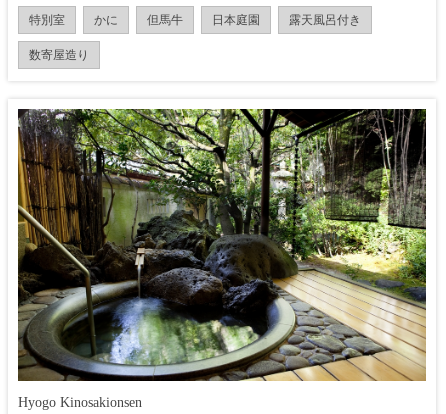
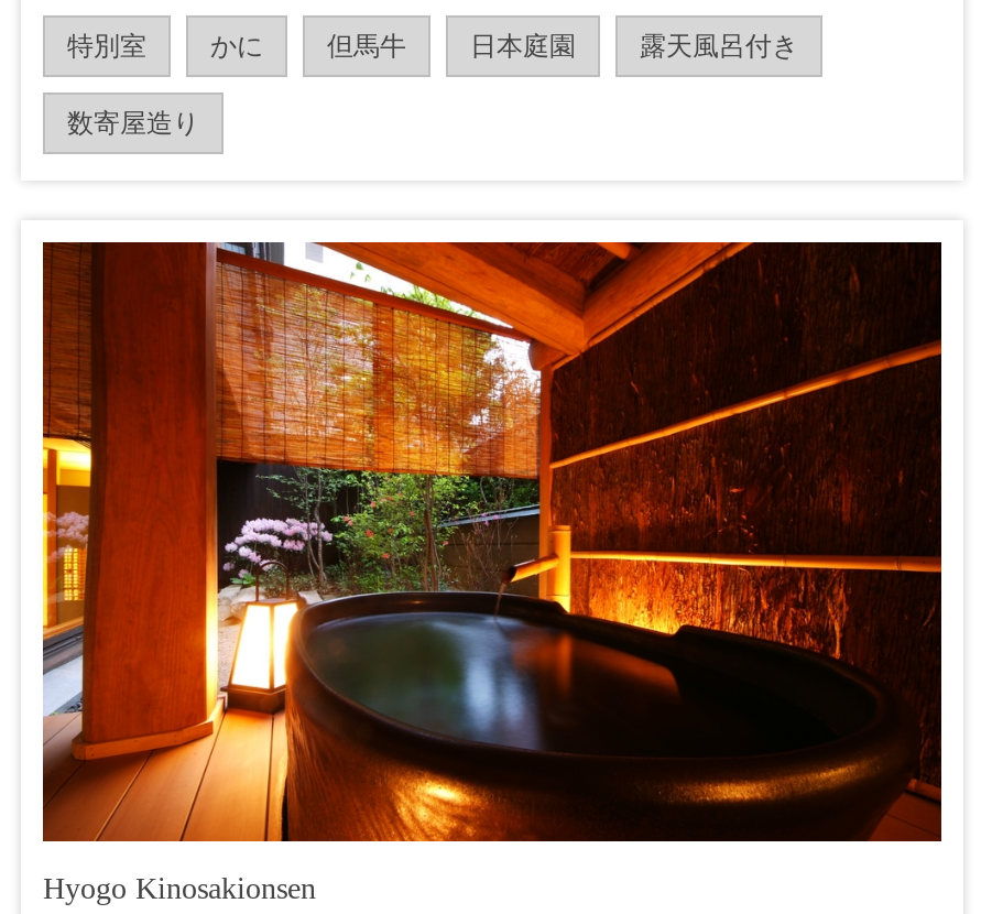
- [image]
+ [image]
